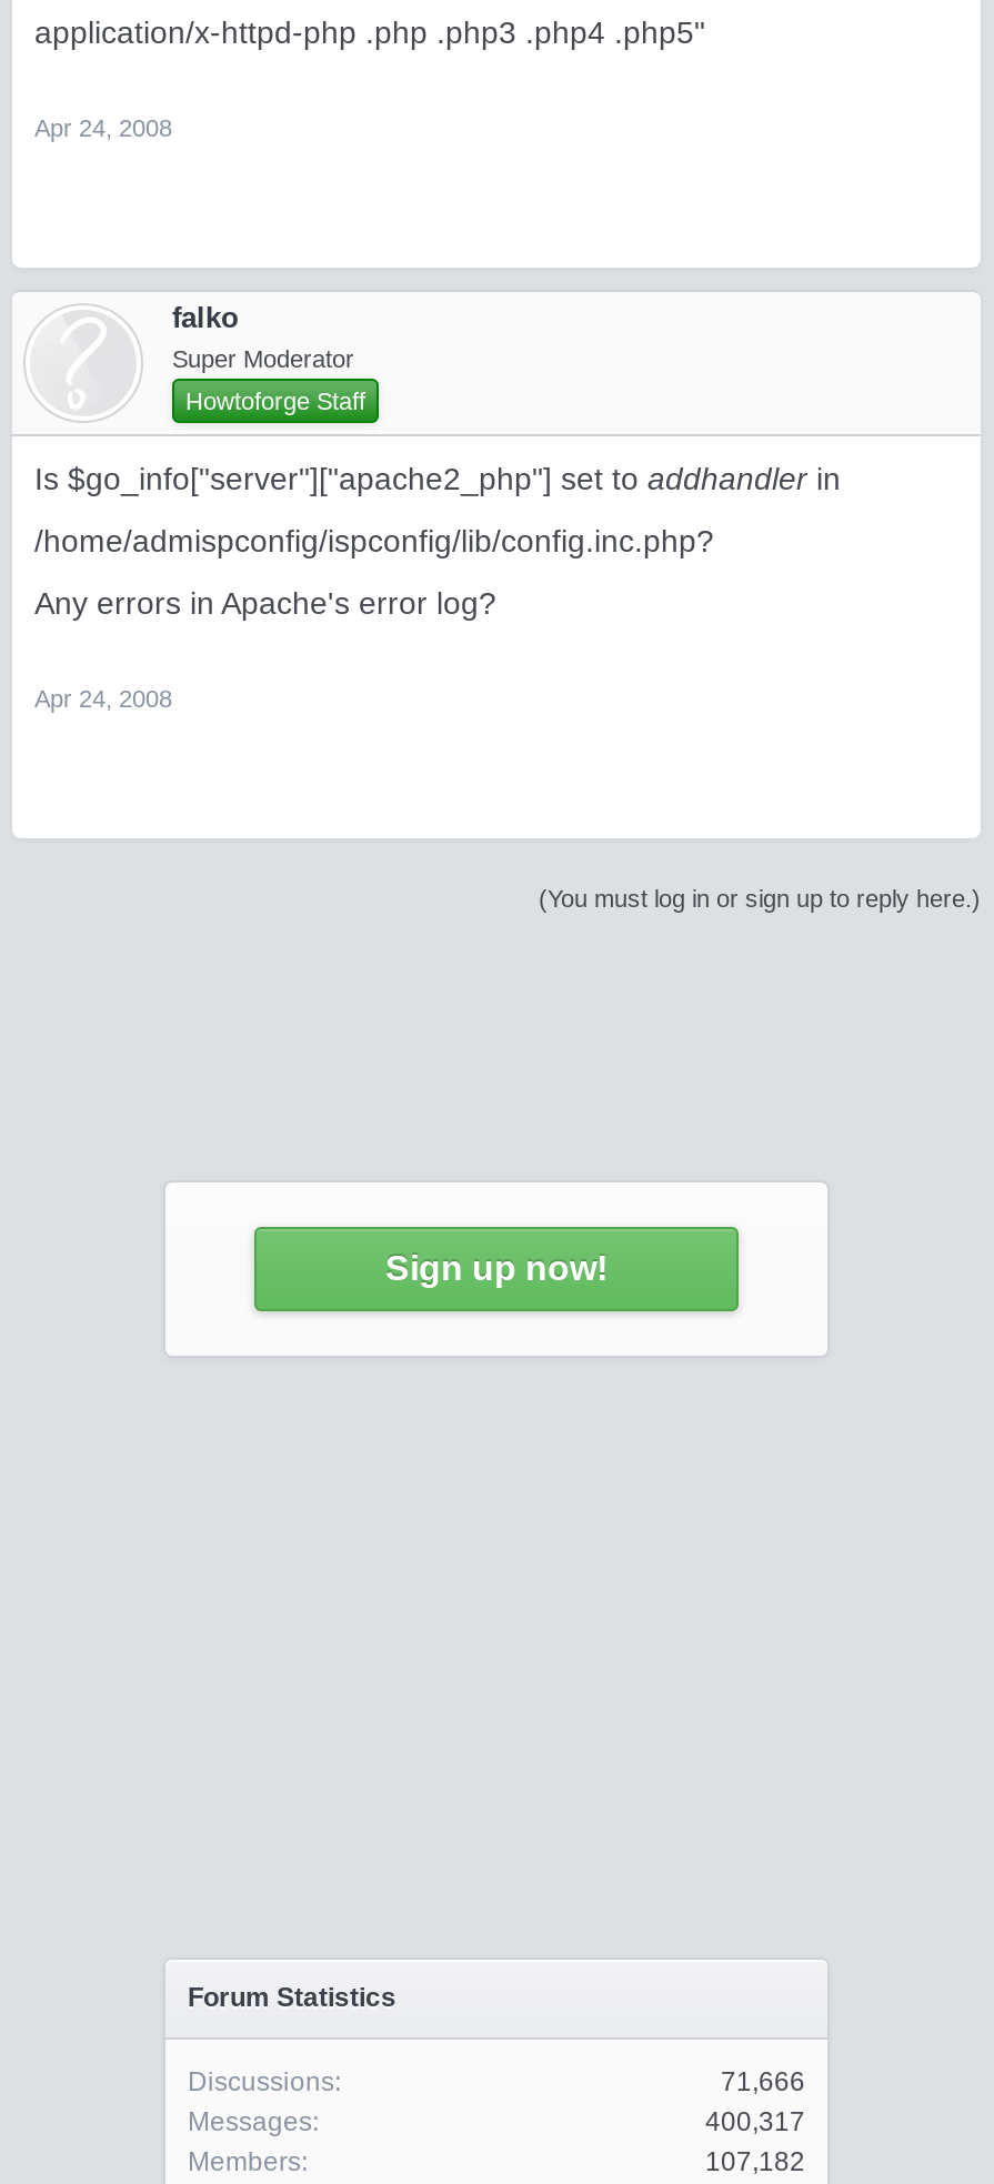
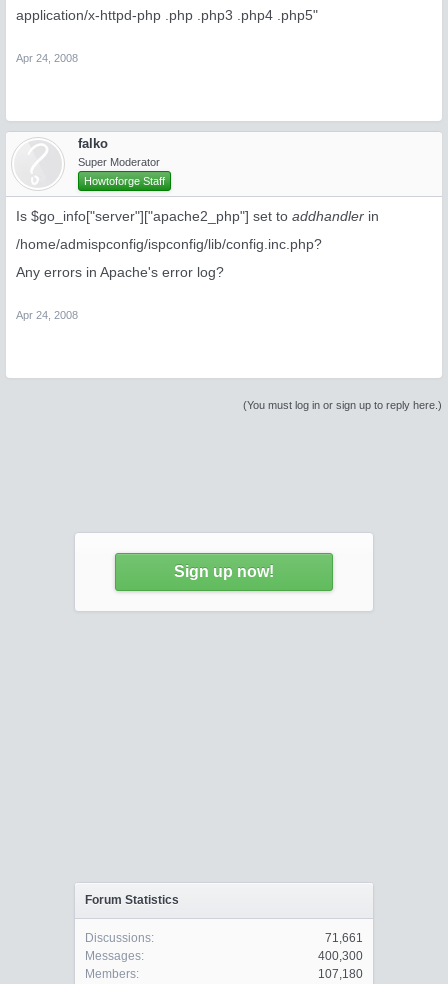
- 71,666
+ 71,661

- 400,317
+ 400,300

- 107,182
+ 107,180
